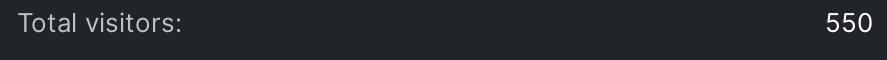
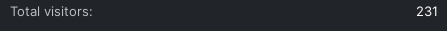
- 550
+ 231
